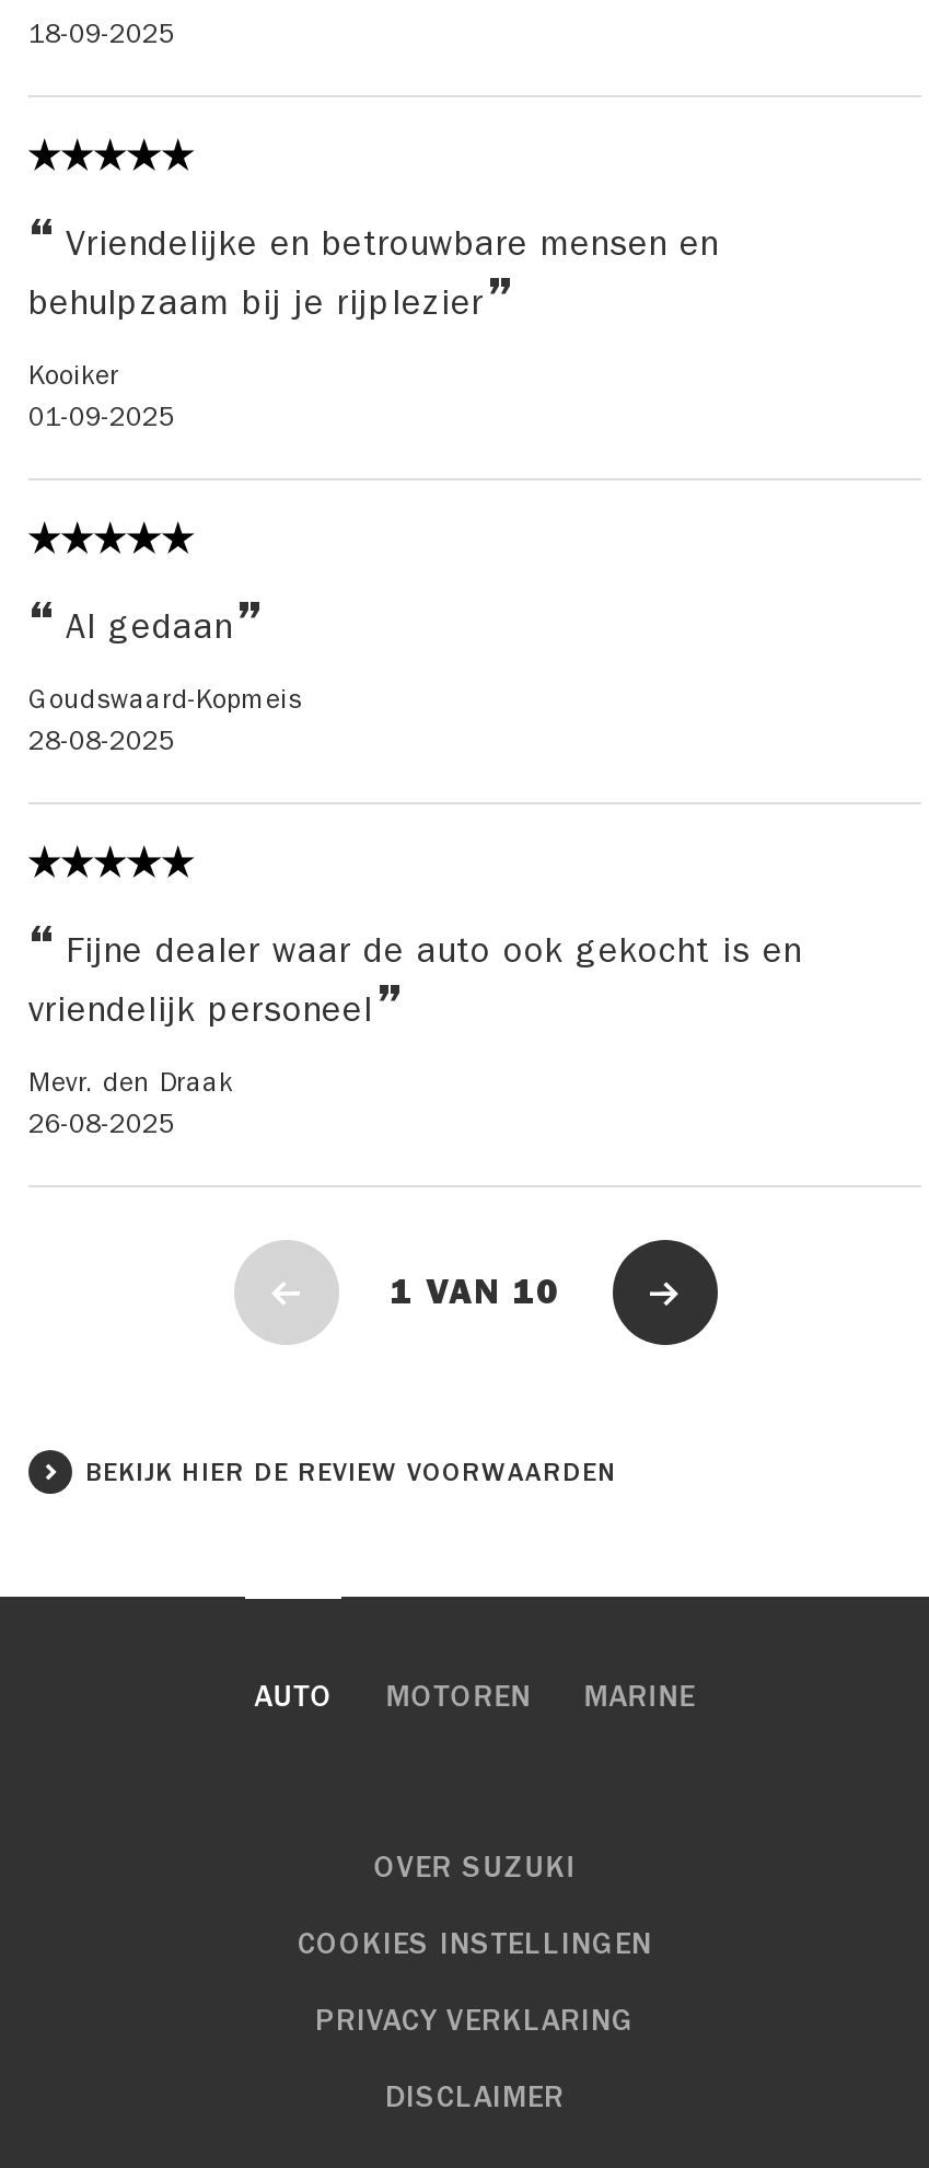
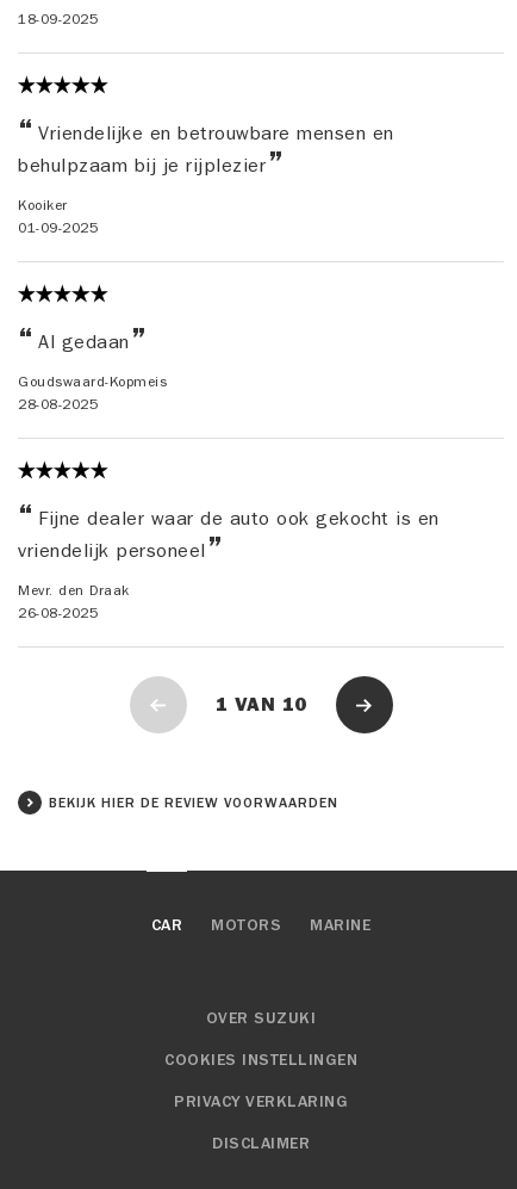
- AUTO
- MOTOREN
+ CAR
+ MOTORS
